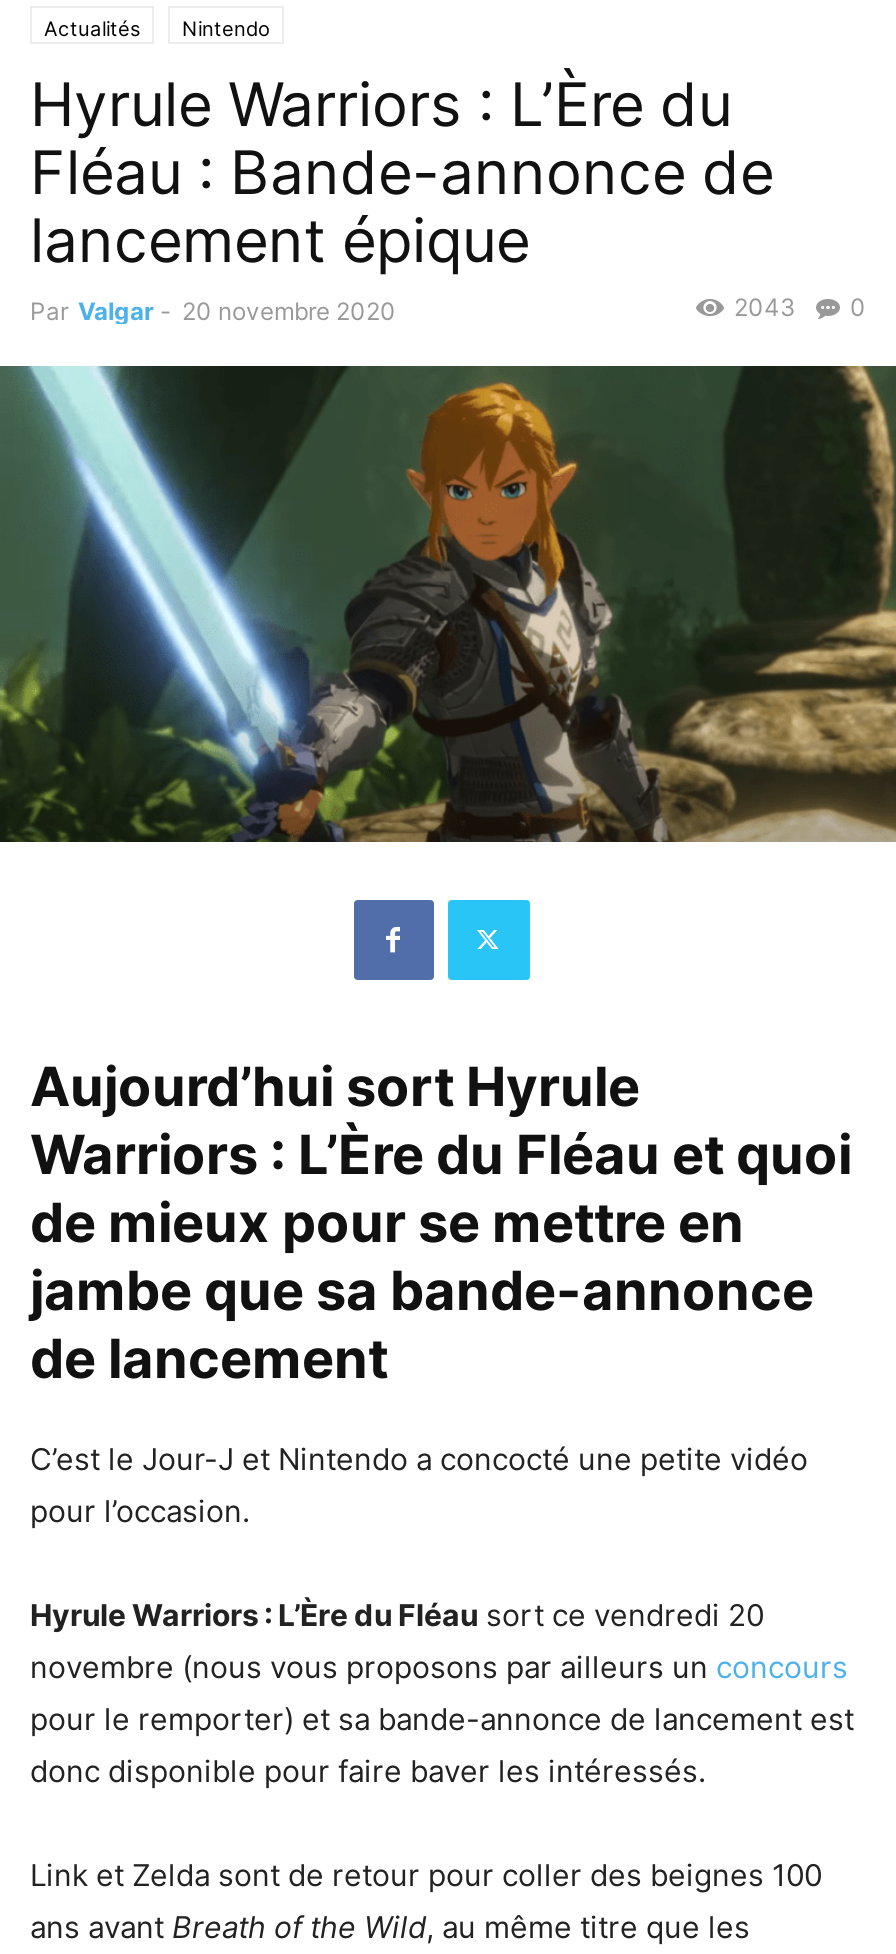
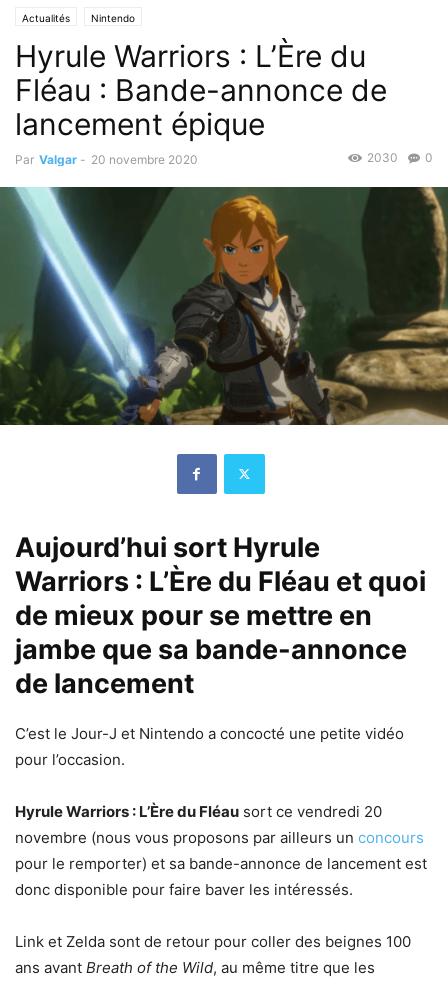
- 2043 0
+ 2030 0
